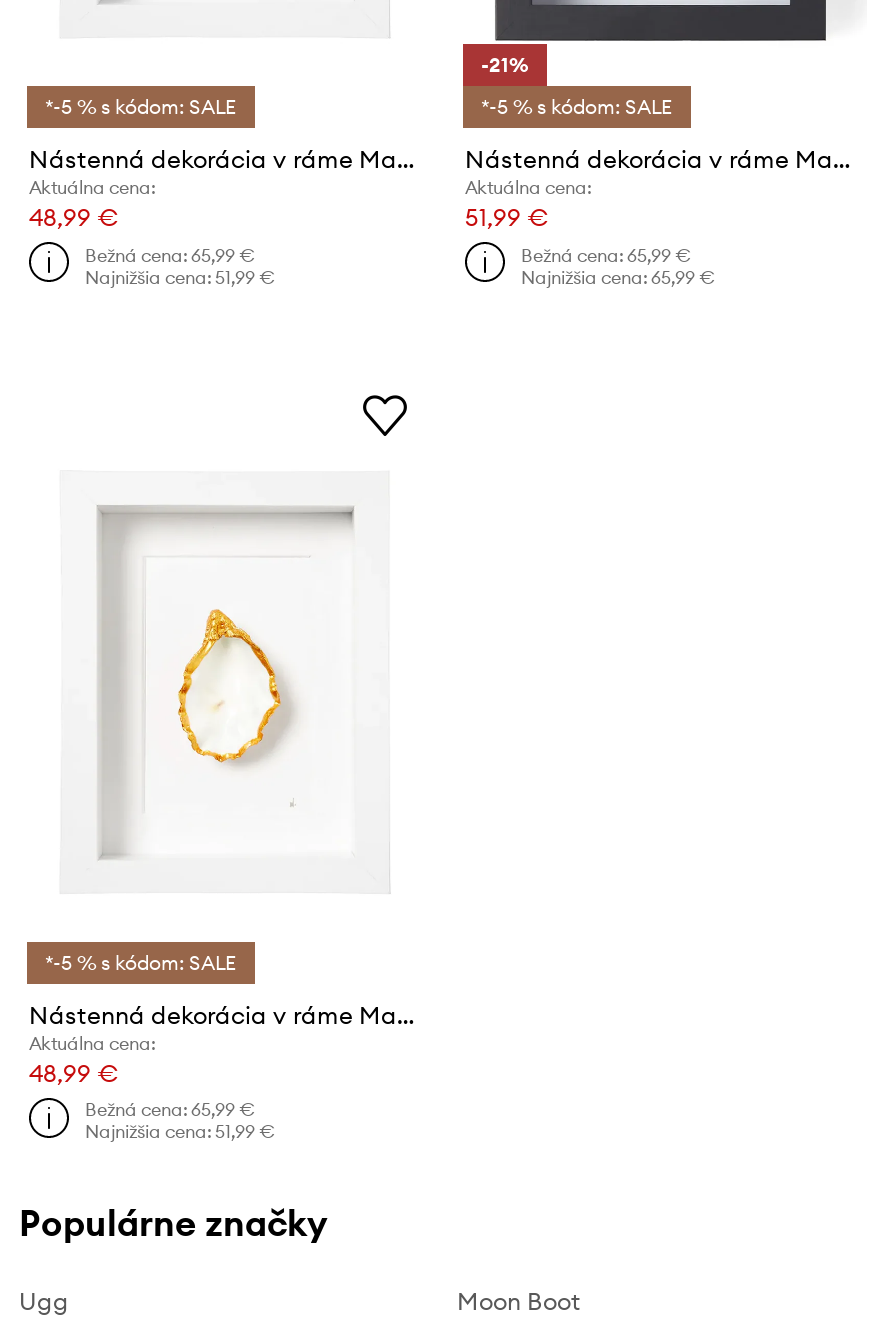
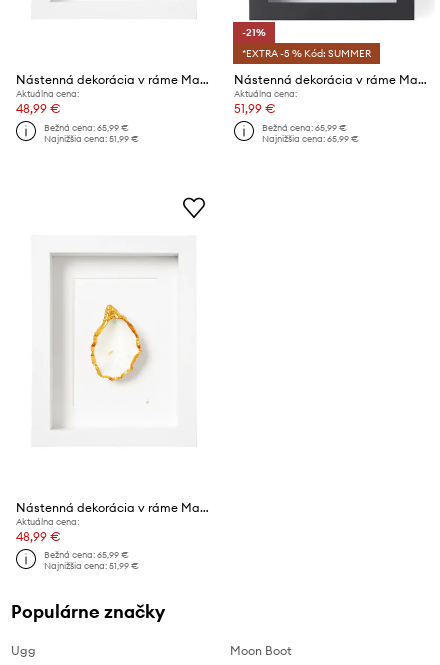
- *-5 % s kódom: SALE

- *-5 % s kódom: SALE
+ *EXTRA -5 % Kód: SUMMER

- *-5 % s kódom: SALE
